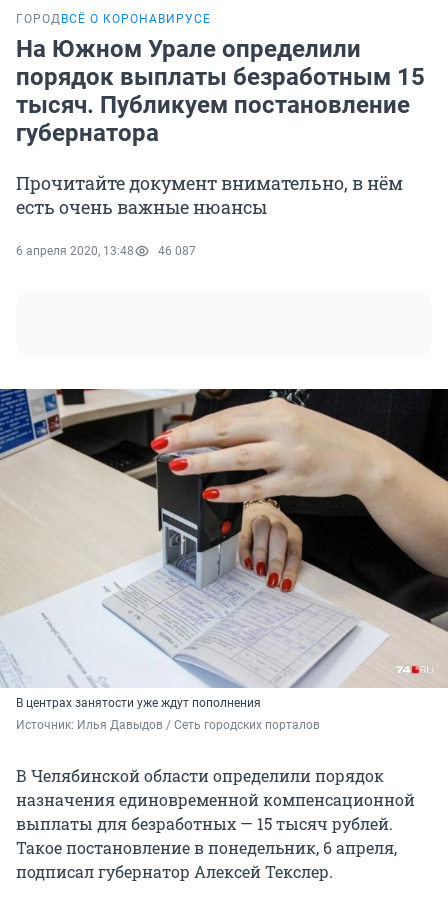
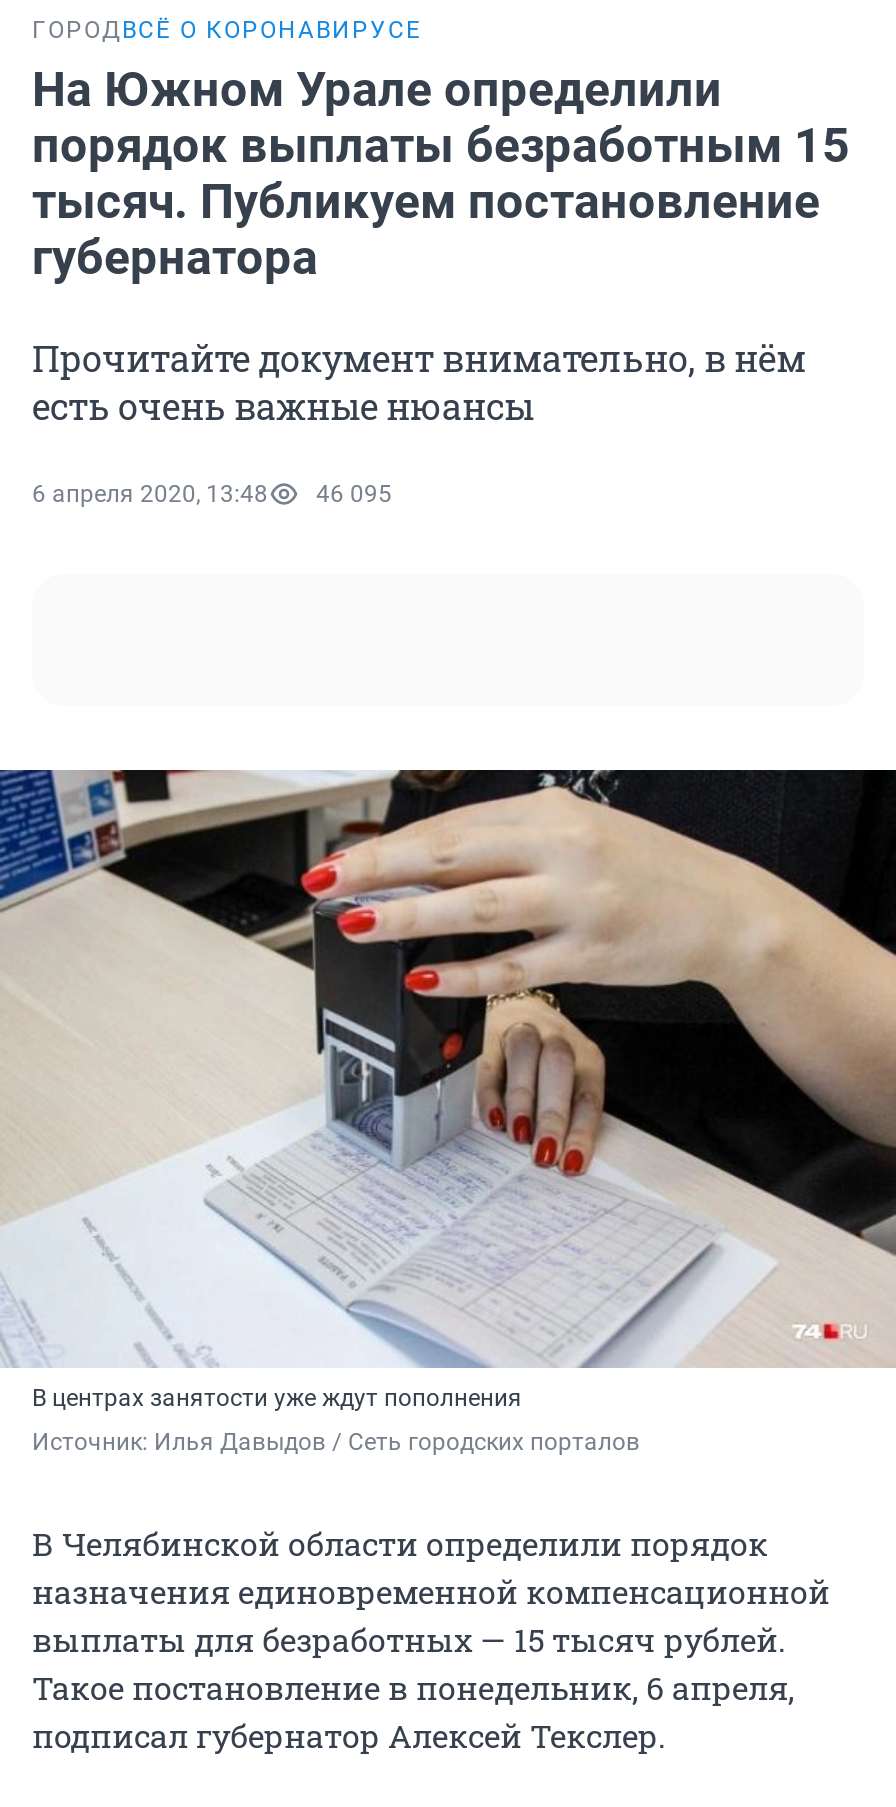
- 6 апреля 2020, 13:48 46 087
+ 6 апреля 2020, 13:48 46 095
